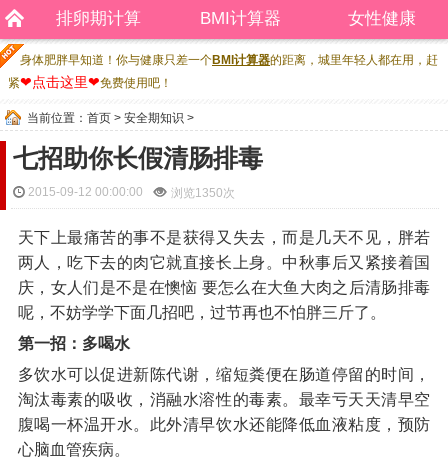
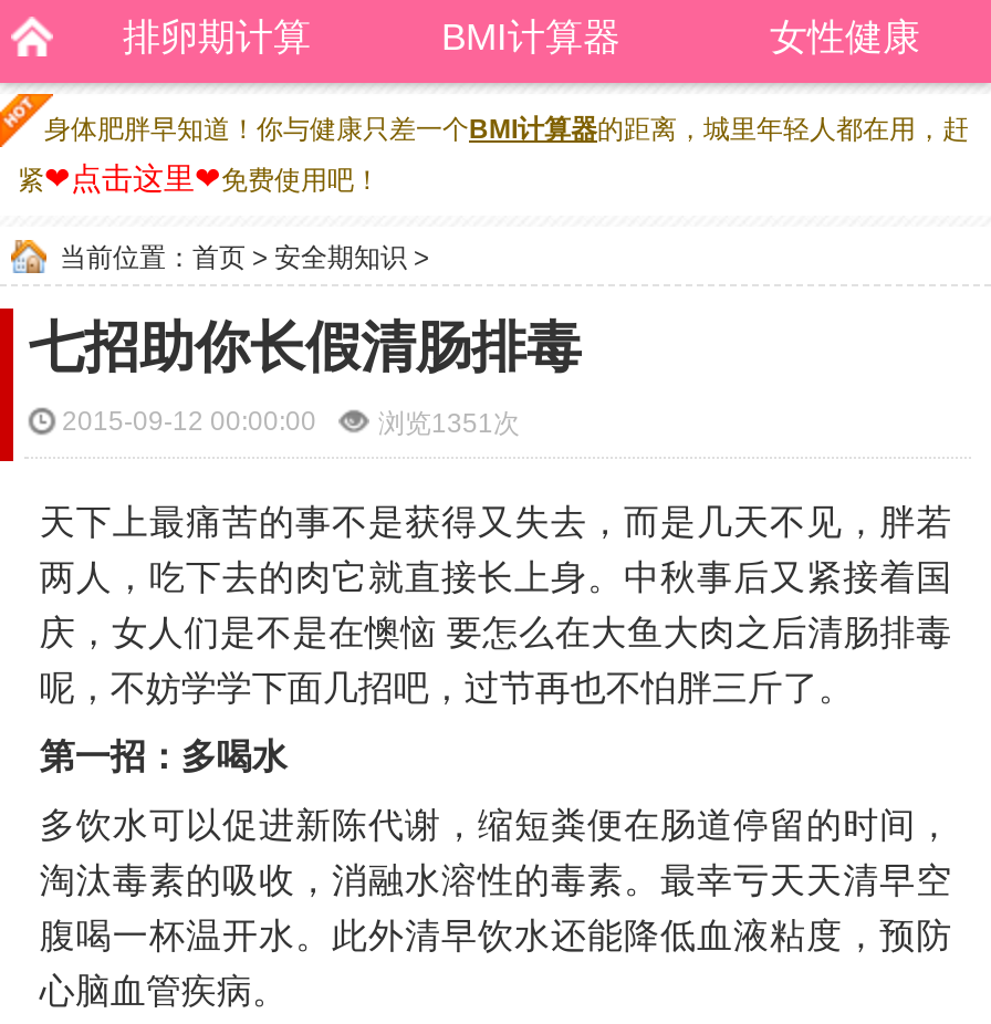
- 2015-09-12 00:00:00 浏览1350次
+ 2015-09-12 00:00:00 浏览1351次
